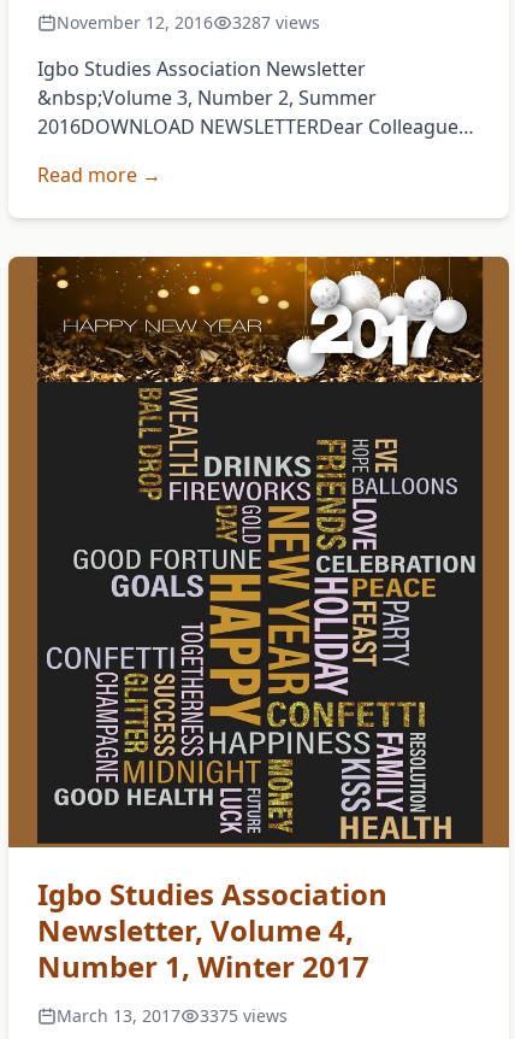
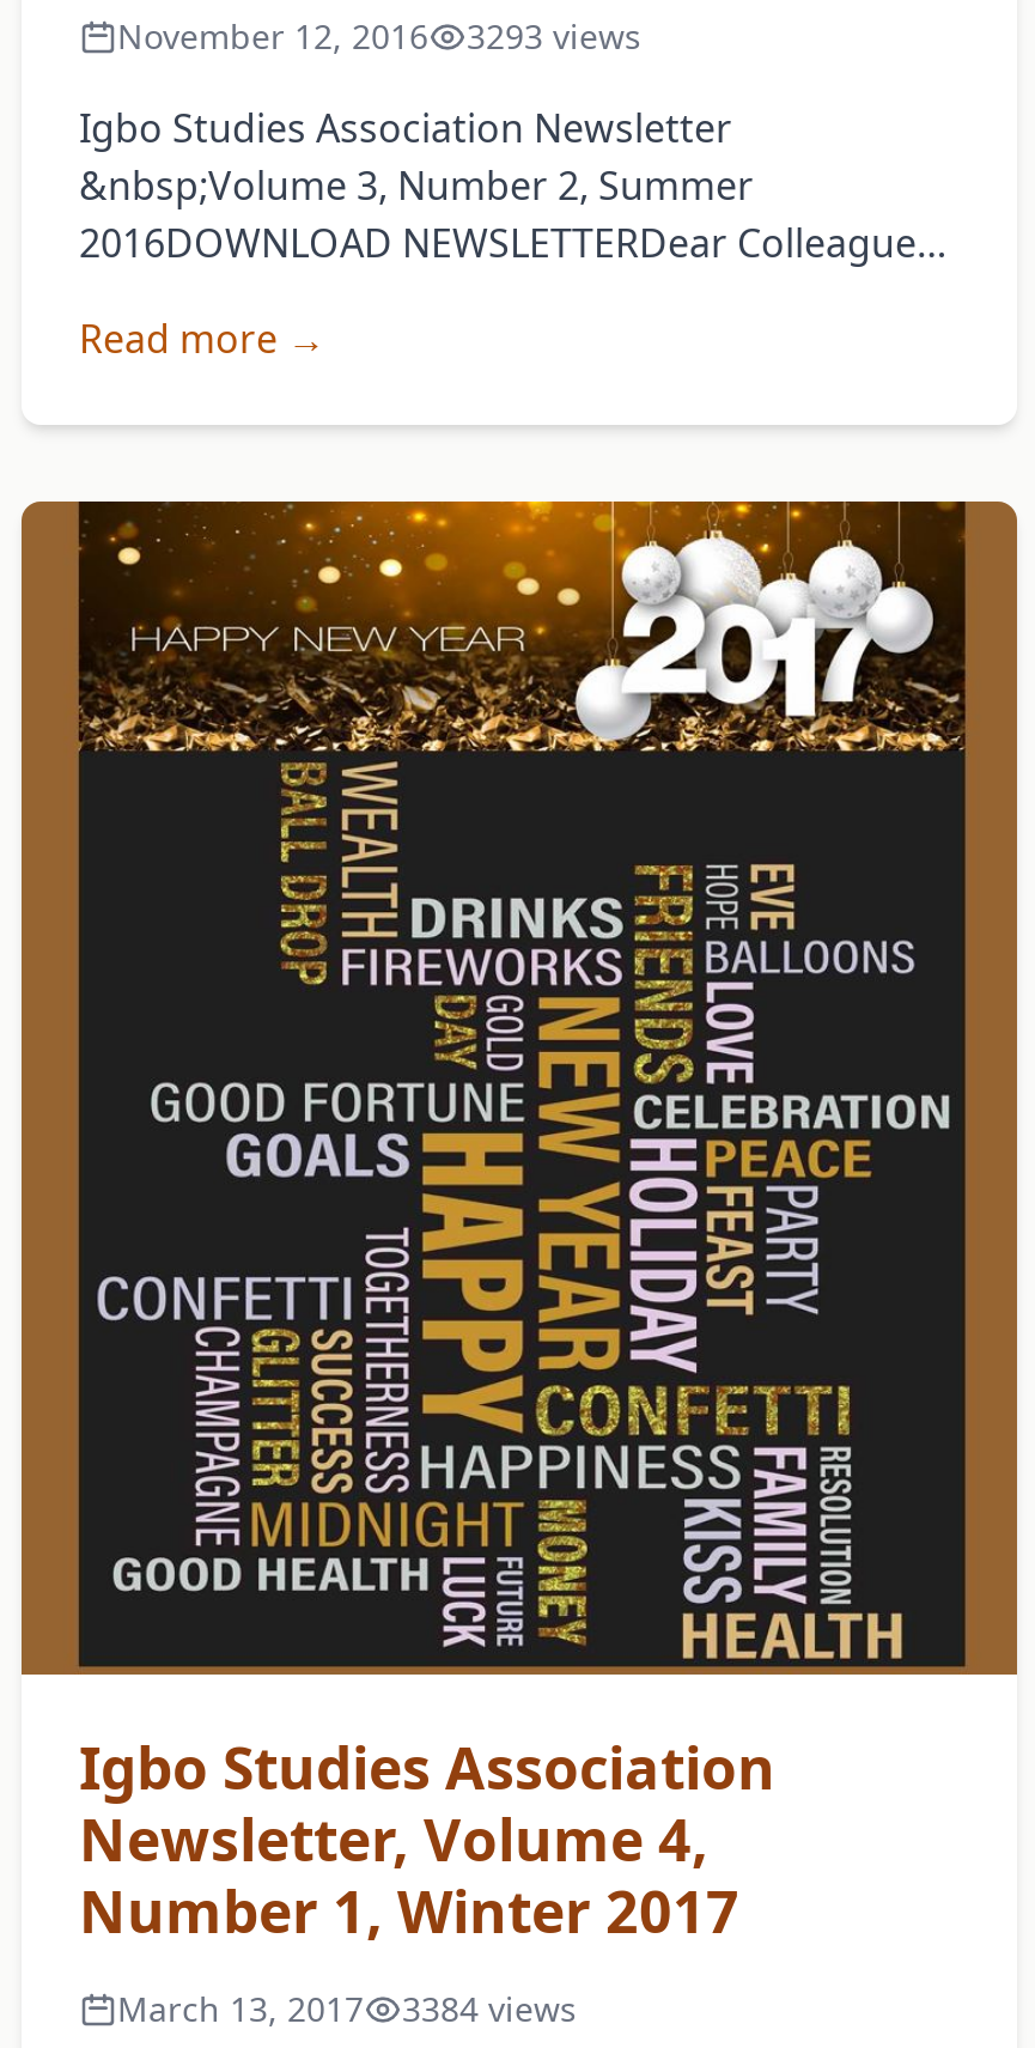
- November 12, 2016 3287 views
+ November 12, 2016 3293 views

- March 13, 2017 3375 views
+ March 13, 2017 3384 views
